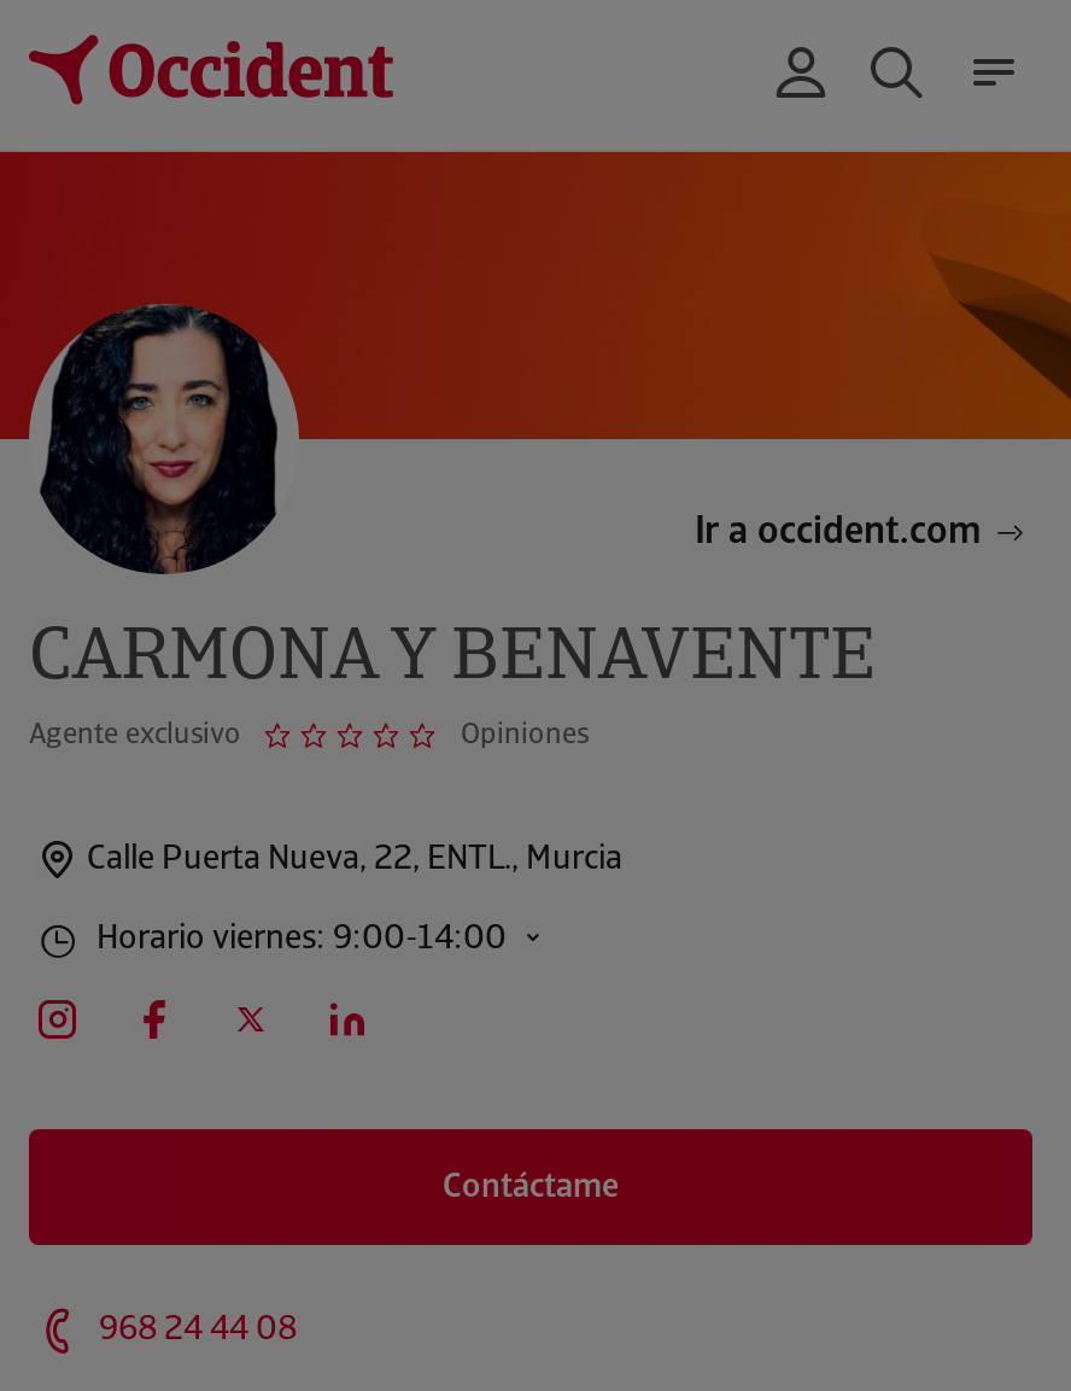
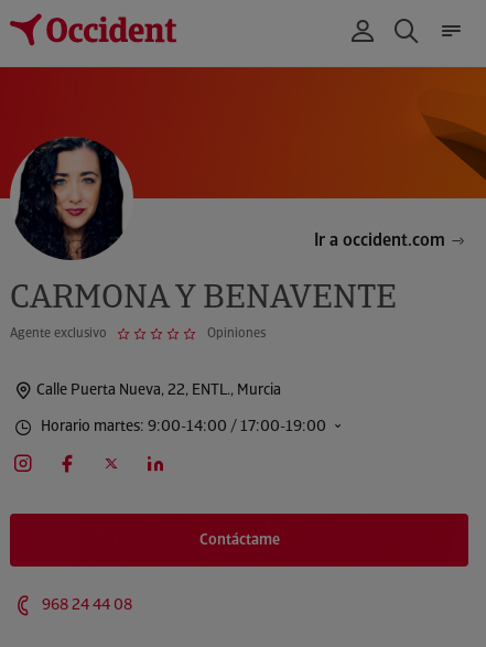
- Horario viernes: 9:00-14:00
+ Horario martes: 9:00-14:00 / 17:00-19:00
